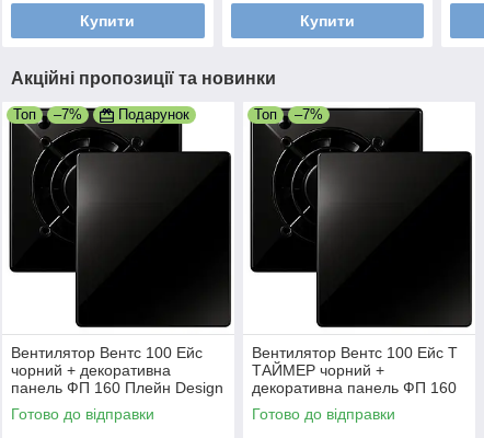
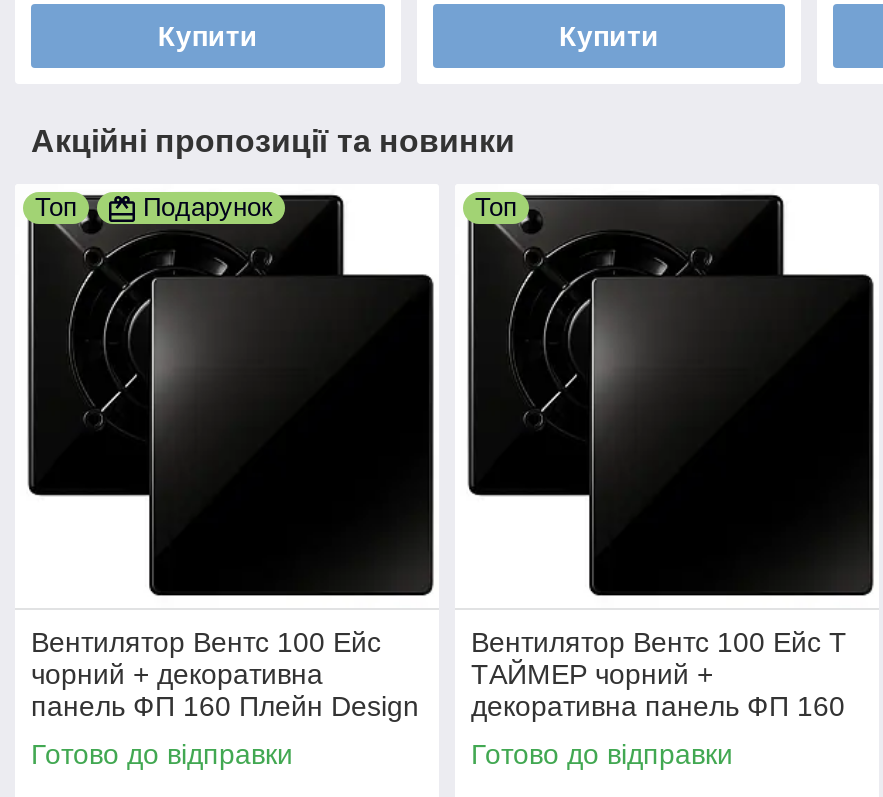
- –7%

- –7%
